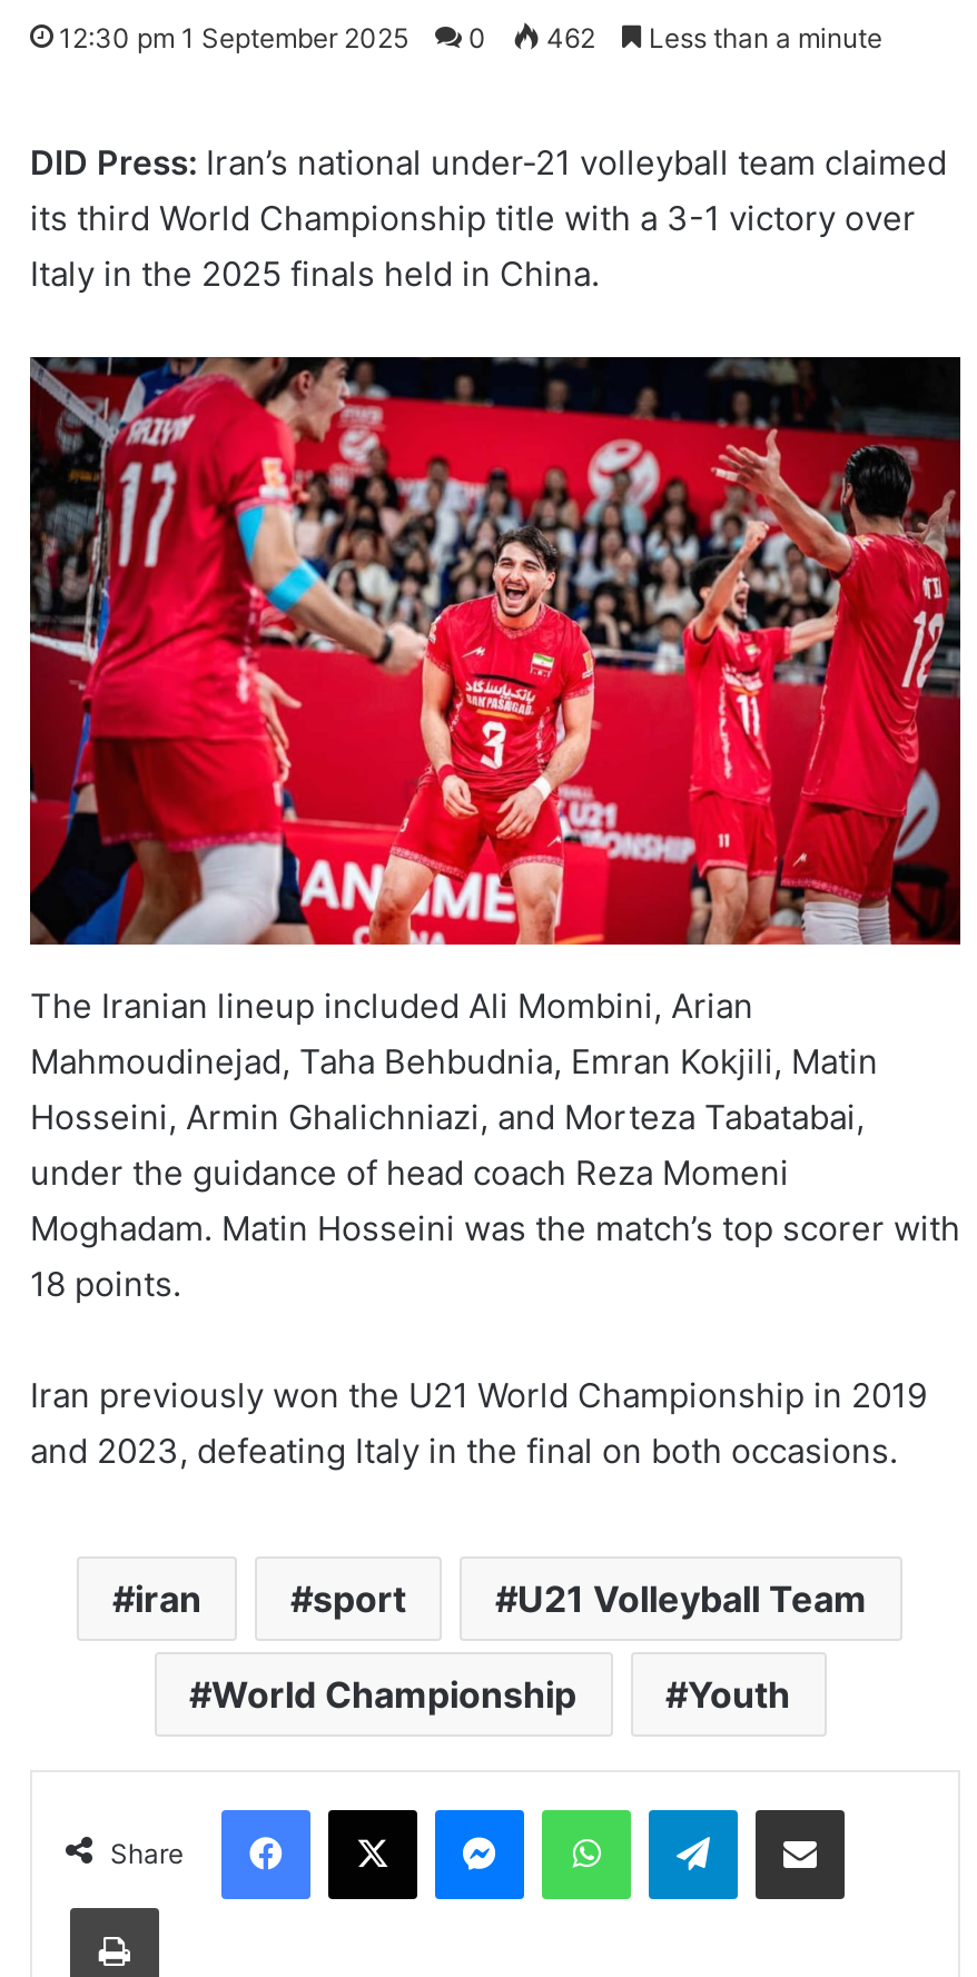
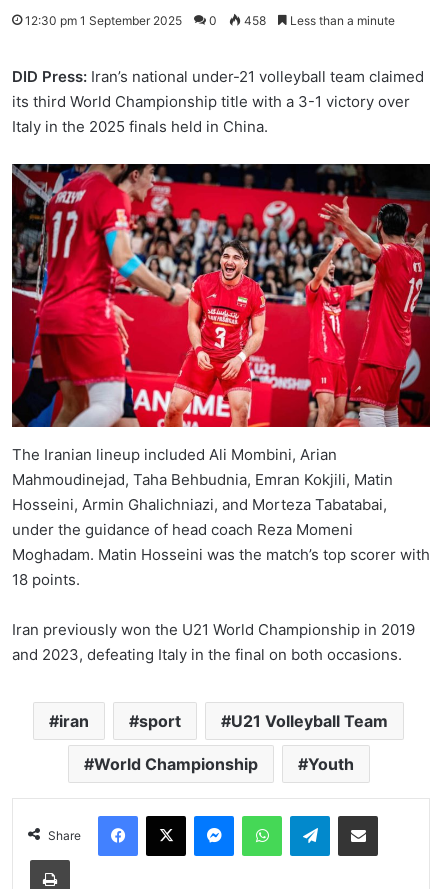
- 12:30 pm 1 September 2025 0 462 Less than a minute
+ 12:30 pm 1 September 2025 0 458 Less than a minute
